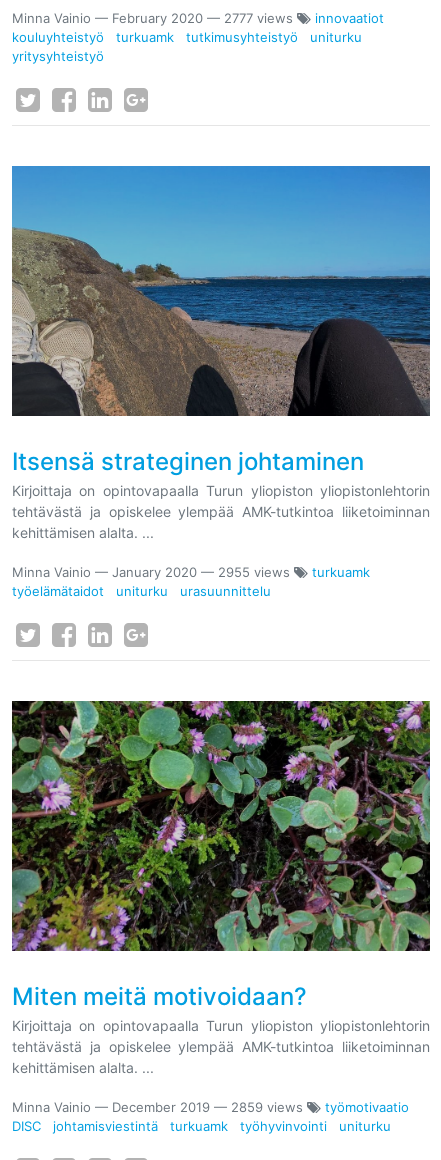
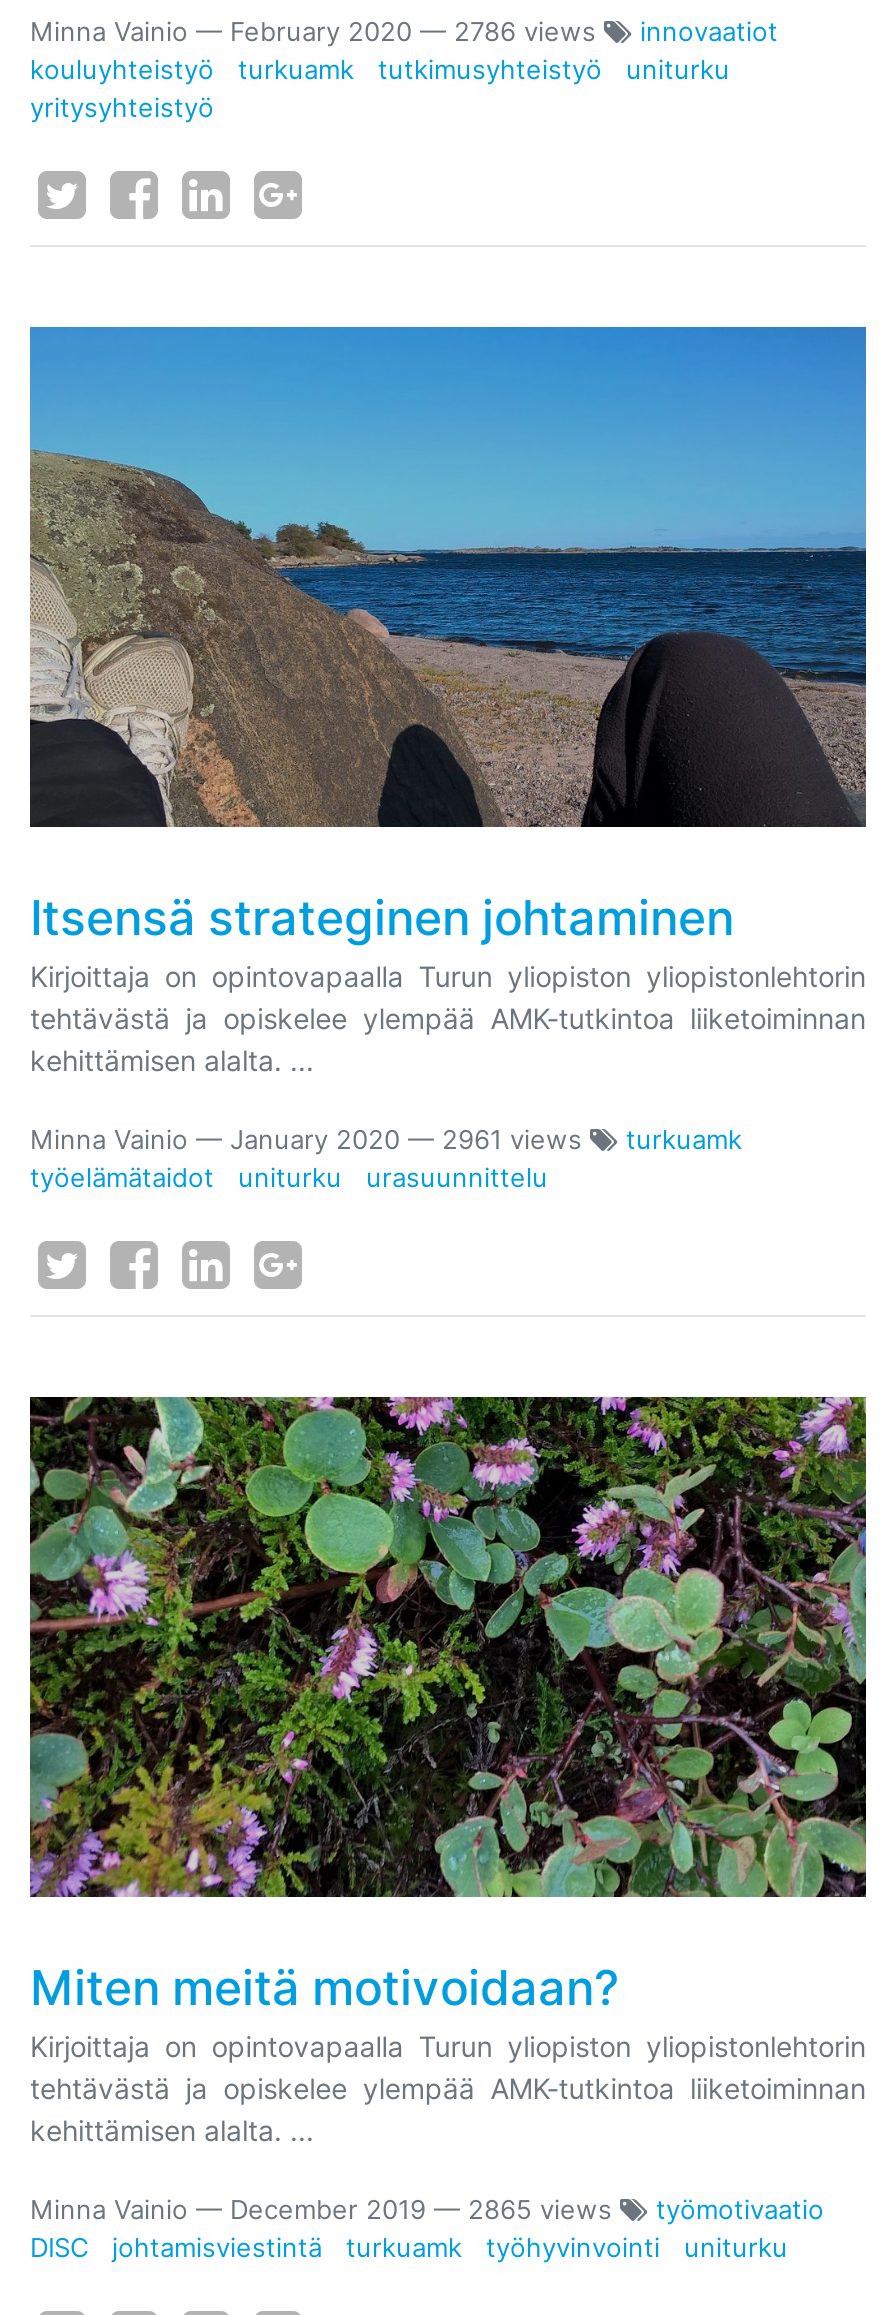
- Minna Vainio — February 2020 — 2777 views
+ Minna Vainio — February 2020 — 2786 views

- Minna Vainio — January 2020 — 2955 views
+ Minna Vainio — January 2020 — 2961 views

- Minna Vainio — December 2019 — 2859 views
+ Minna Vainio — December 2019 — 2865 views
